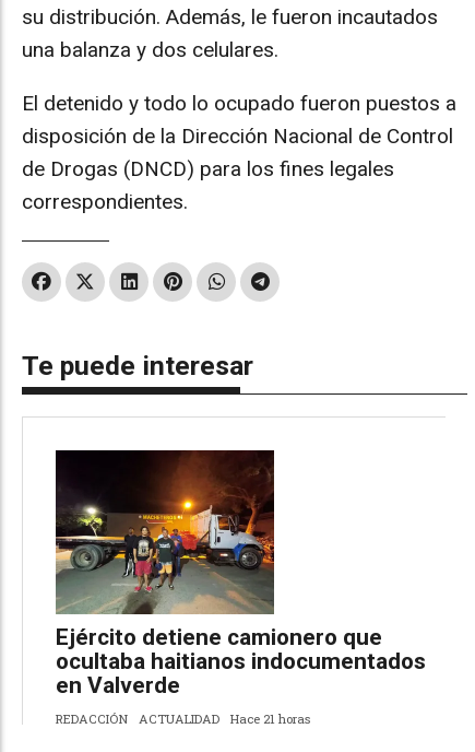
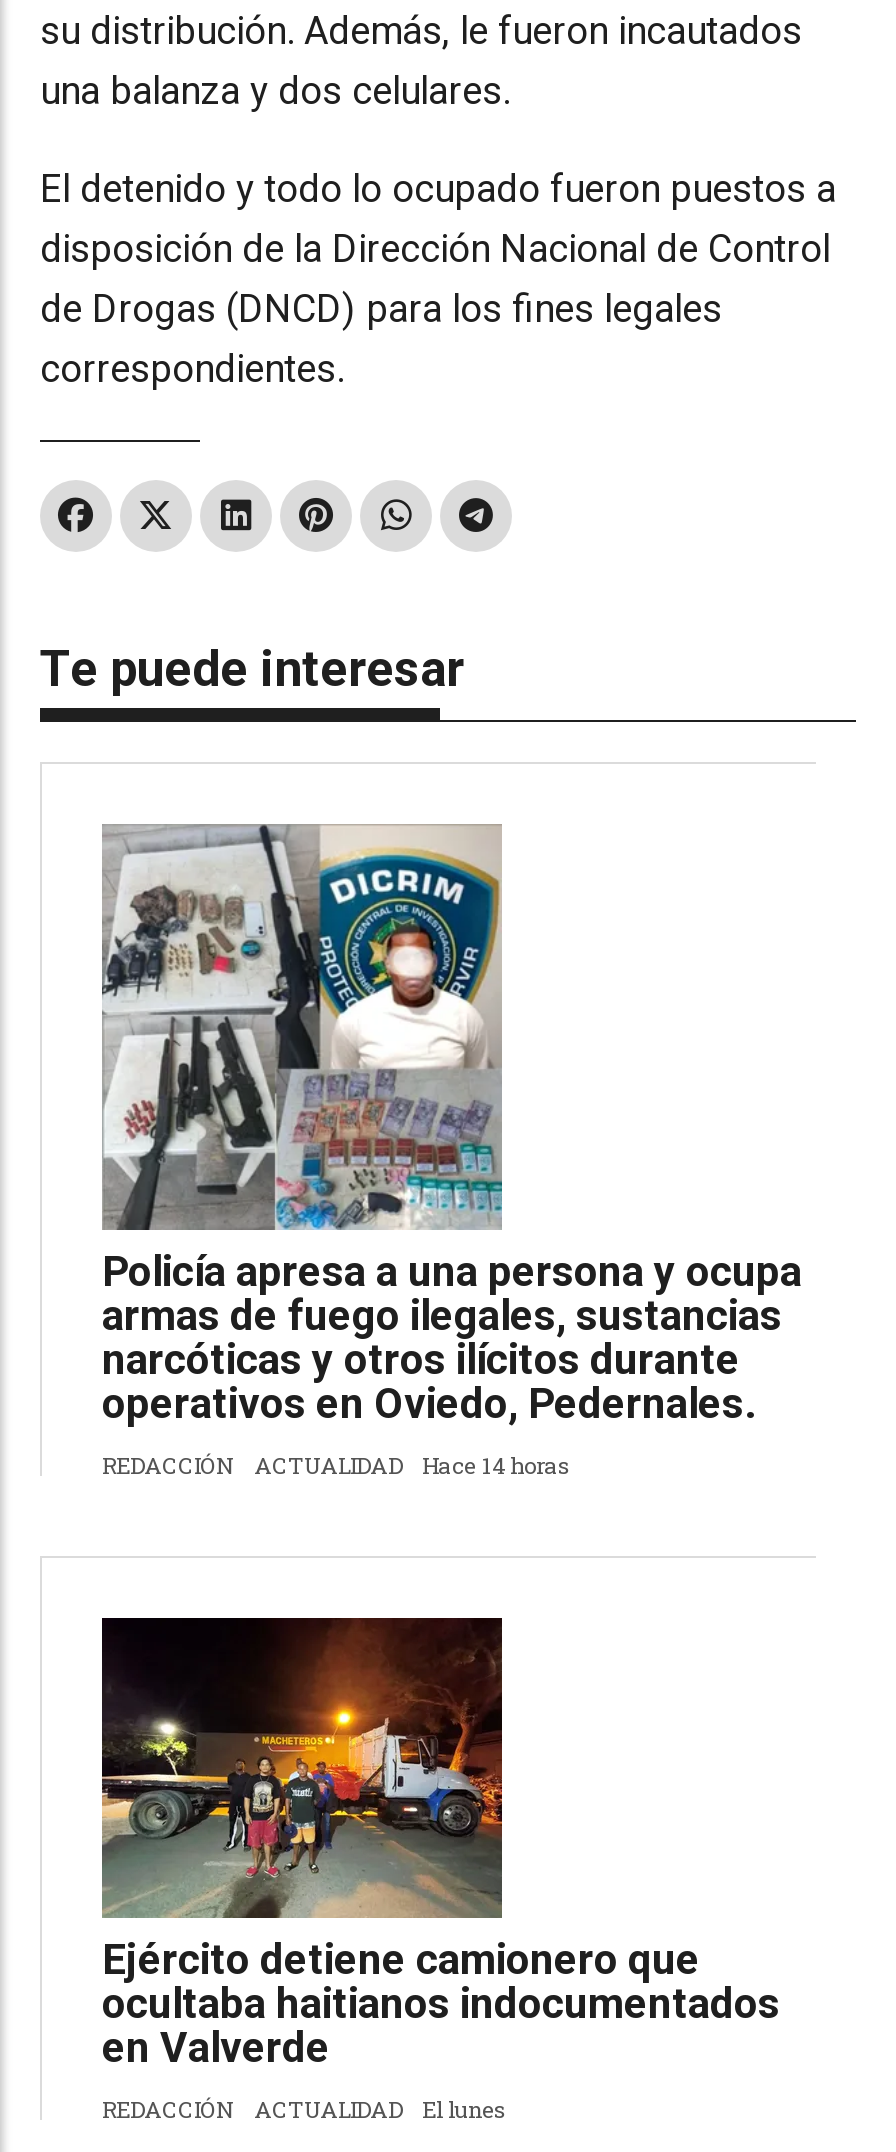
+ [image]
+ Policía apresa a una persona y ocupa
+ armas de fuego ilegales, sustancias
+ narcóticas y otros ilícitos durante
+ operativos en Oviedo, Pedernales.
+ REDACCIÓN
+ ACTUALIDAD
+ Hace 14 horas

- Hace 21 horas
+ El lunes
